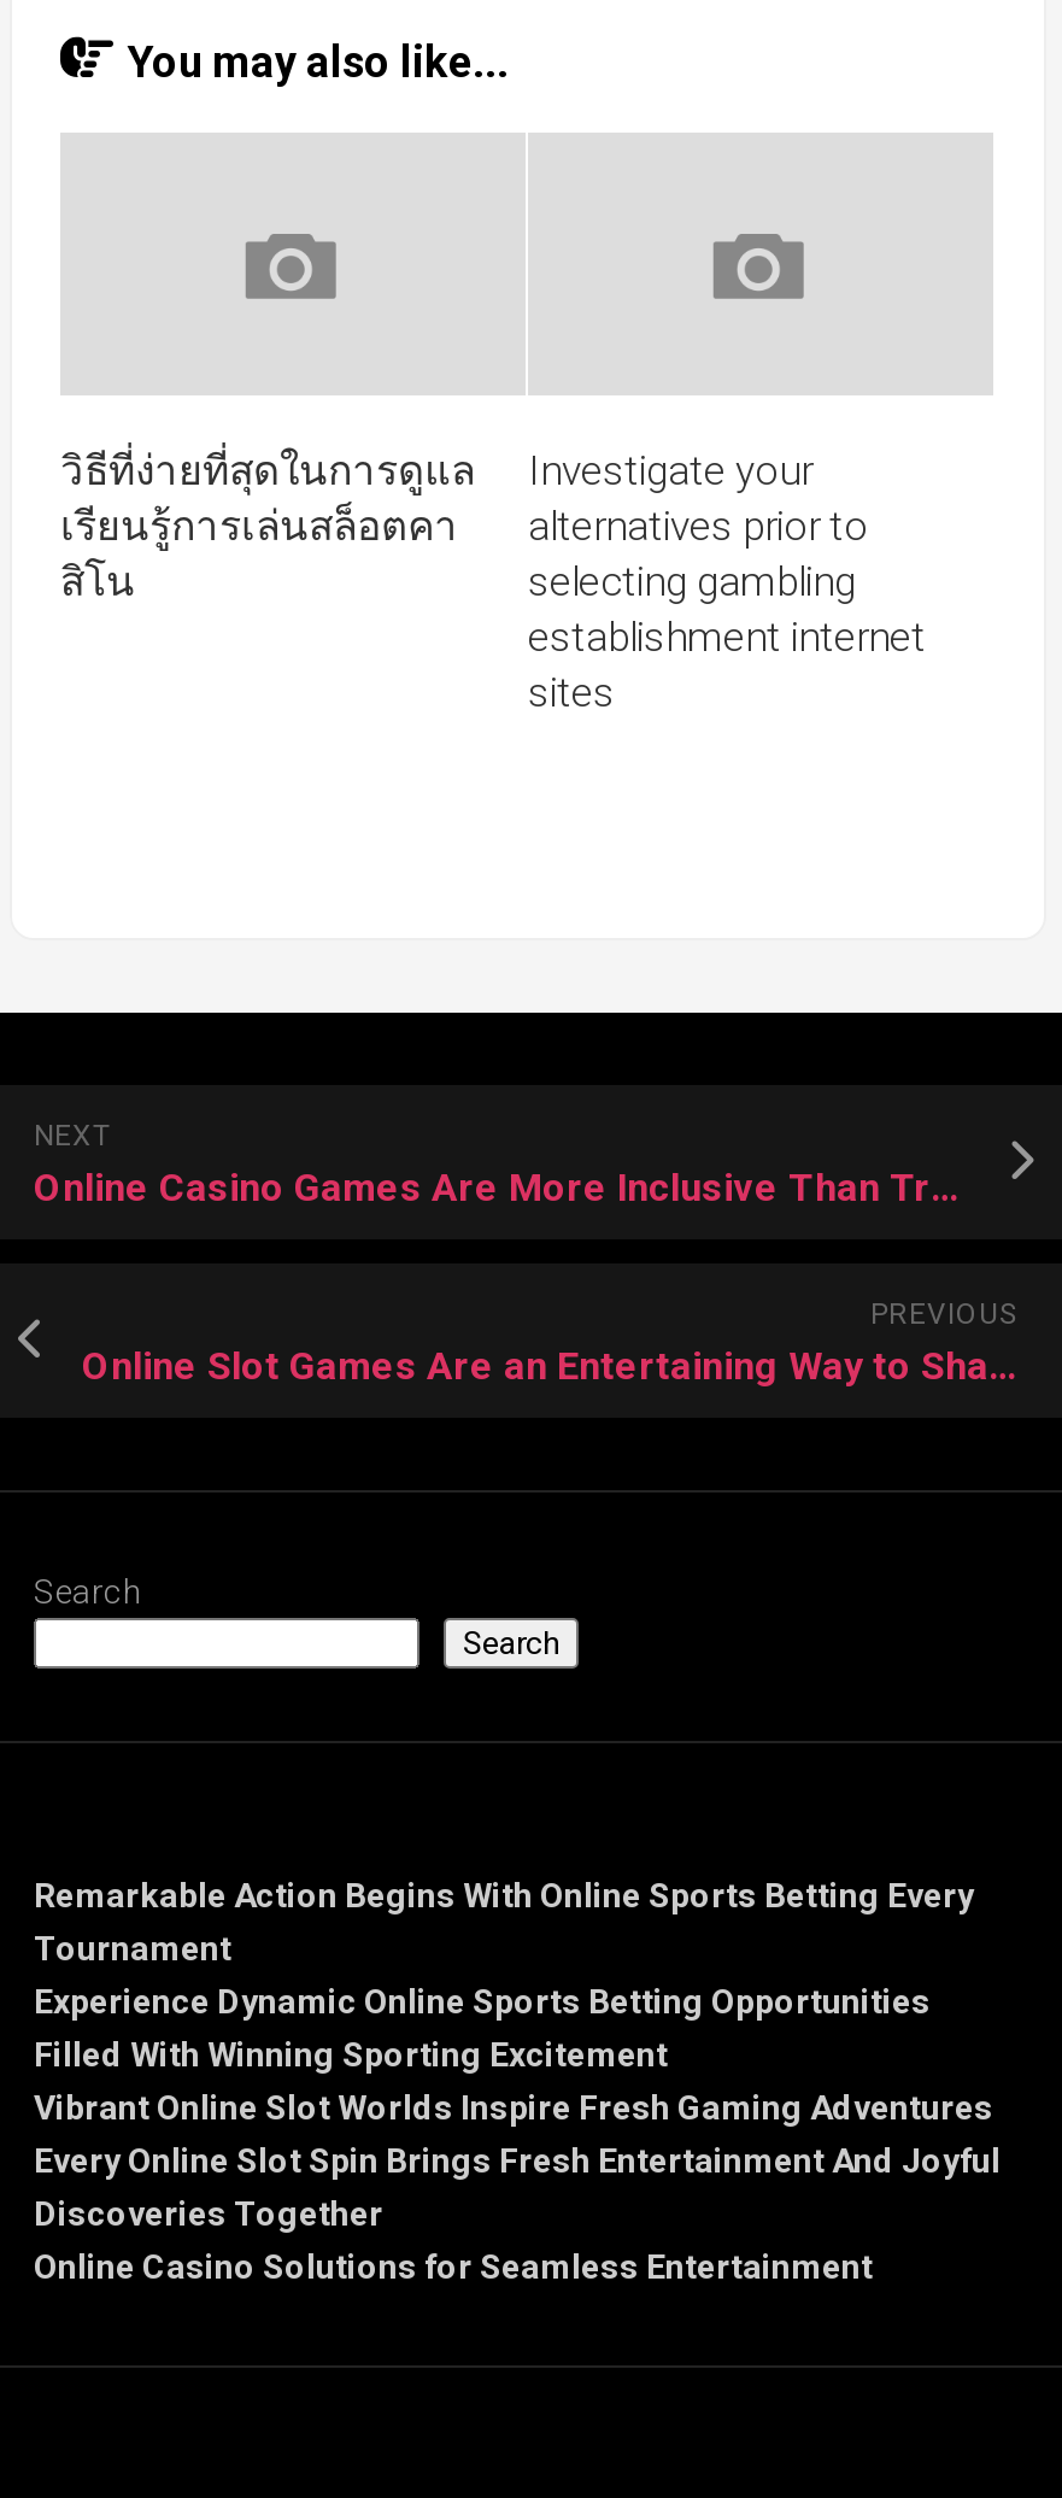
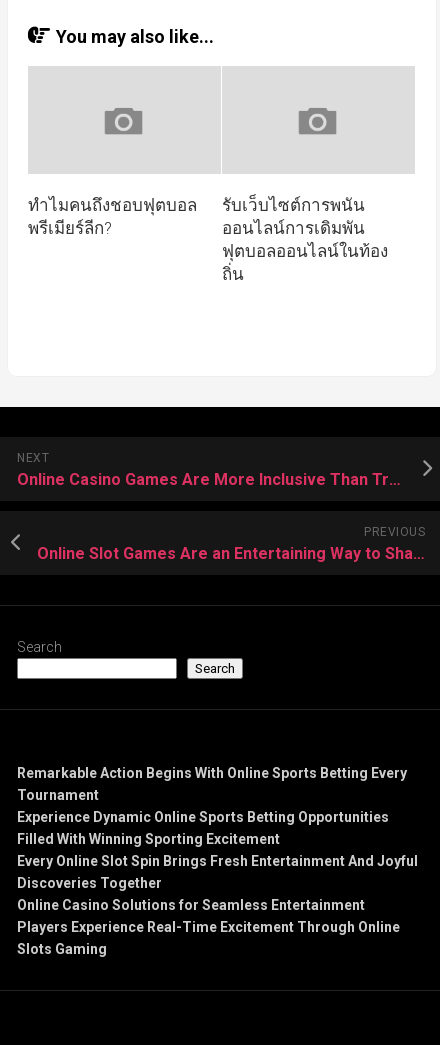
- วิธีที่ง่ายที่สุดในการดูแล
- เรียนรู้การเล่นสล็อตคา
- สิโน
+ ทำไมคนถึงชอบฟุตบอล
+ พรีเมียร์ลีก?

- Investigate your
- alternatives prior to
- selecting gambling
- establishment internet
- sites
+ รับเว็บไซต์การพนัน
+ ออนไลน์การเดิมพัน
+ ฟุตบอลออนไลน์ในท้อง
+ ถิ่น

moved up: NEXT | PREVIOUS | Search | Search | Remarkable Action Begins With Online Sports Betting Every | Tournament | Experience Dynamic Online Sports Betting Opportunities | Filled With Winning Sporting Excitement

- Vibrant Online Slot Worlds Inspire Fresh Gaming Adventures

moved up: Every Online Slot Spin Brings Fresh Entertainment And Joyful | Discoveries Together | Online Casino Solutions for Seamless Entertainment

+ Players Experience Real-Time Excitement Through Online
+ Slots Gaming
